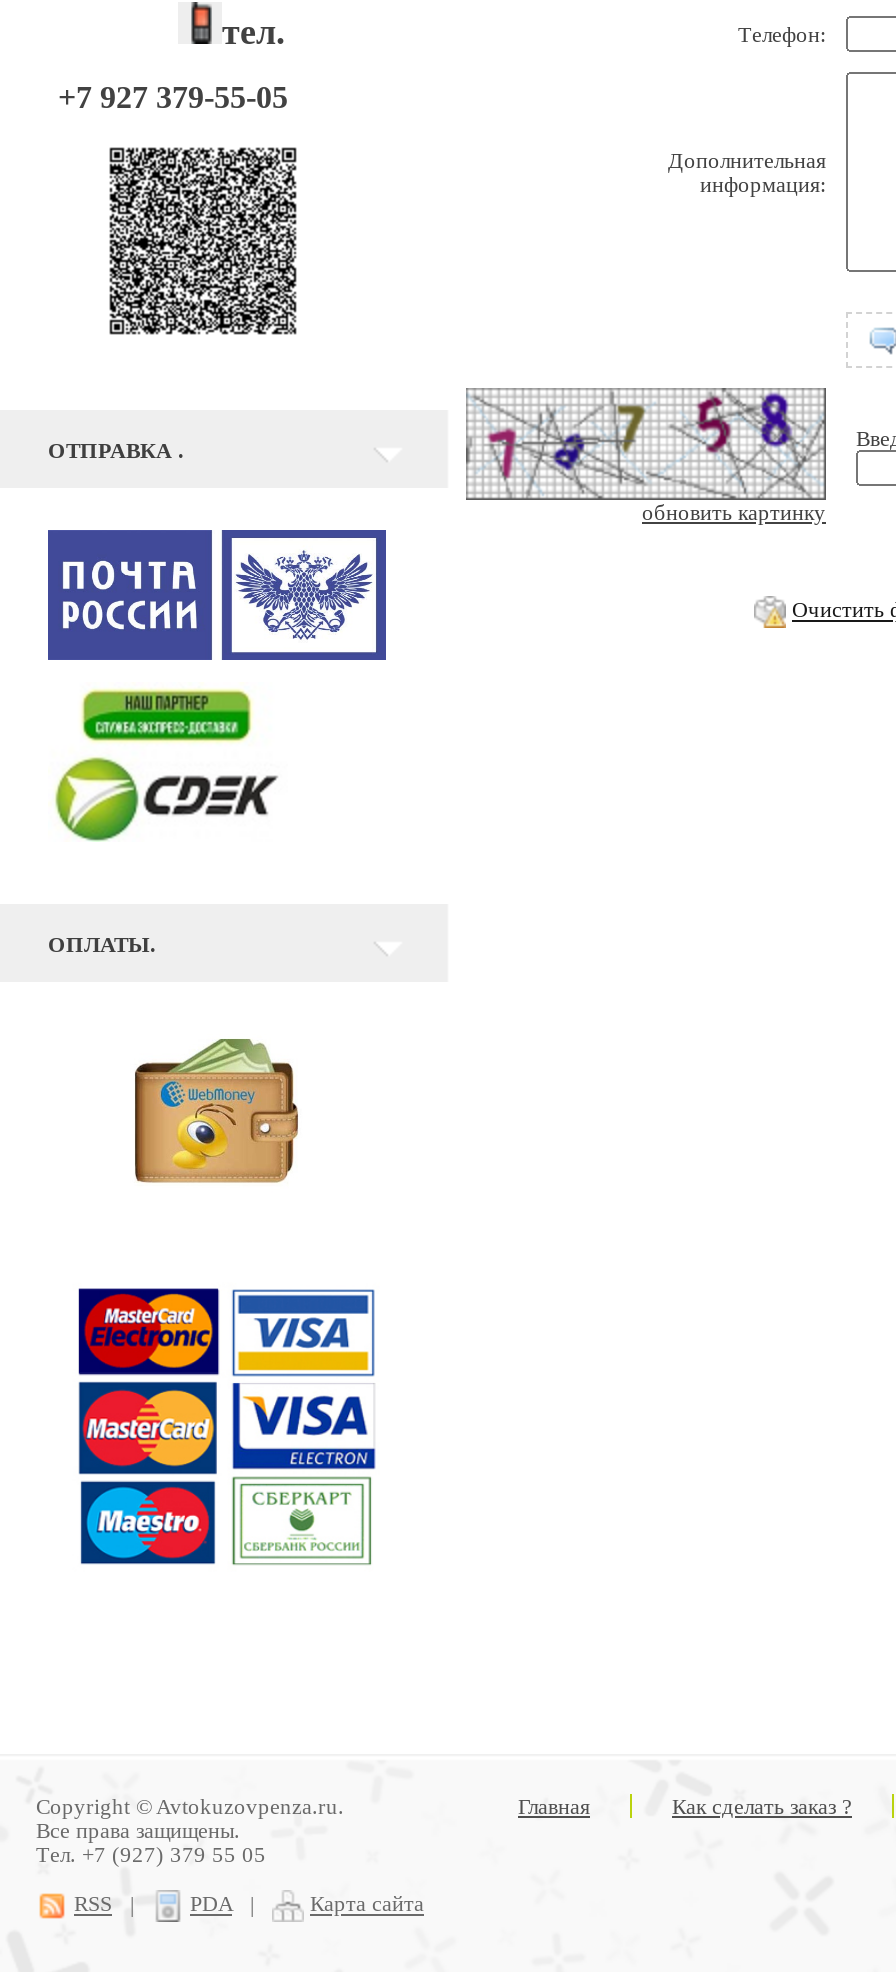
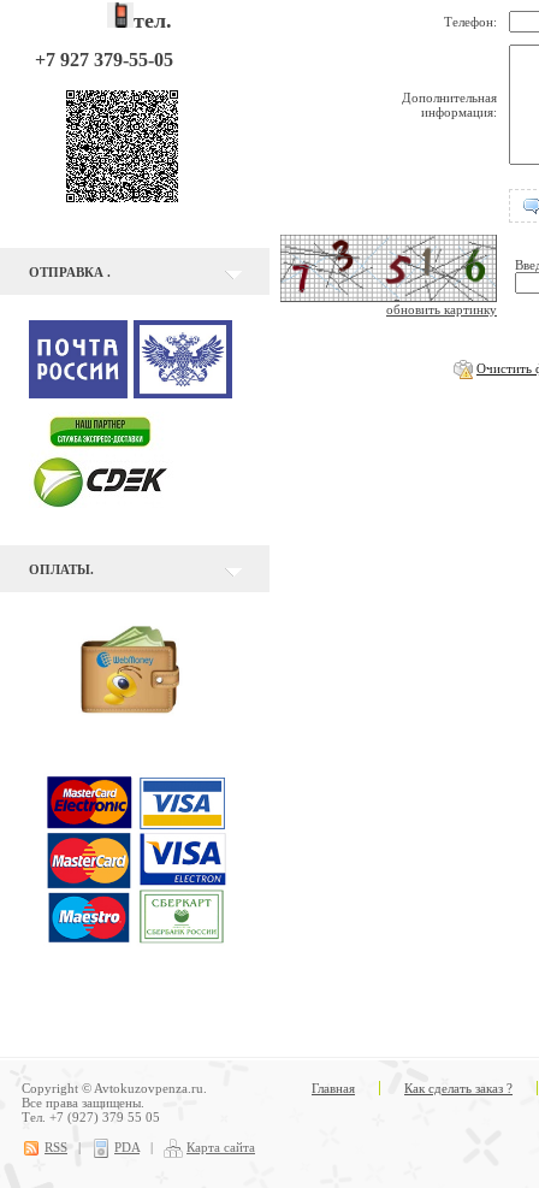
- [image]
+ [image]
